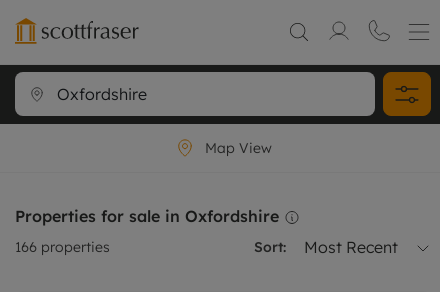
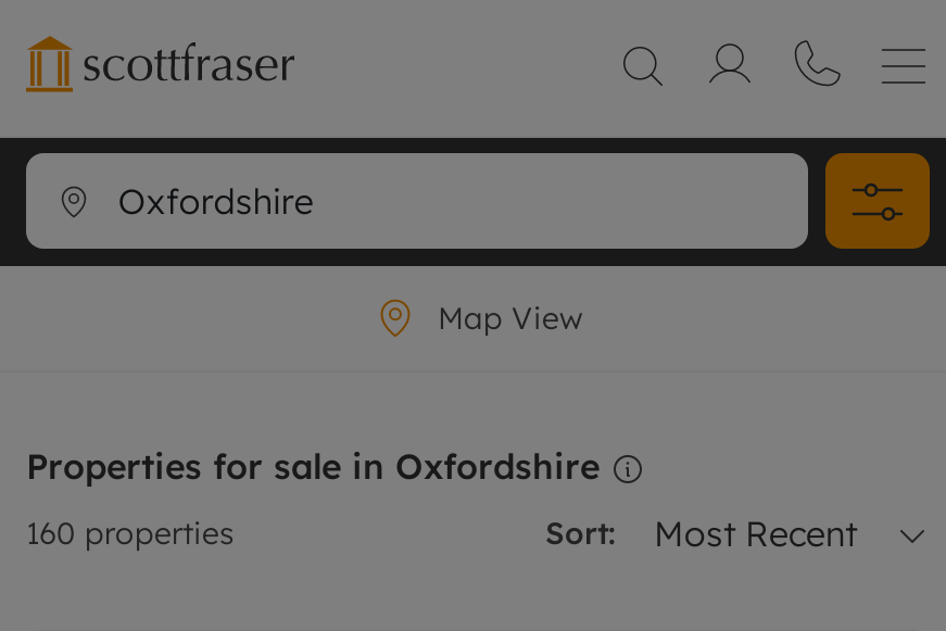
- 166 properties
+ 160 properties
